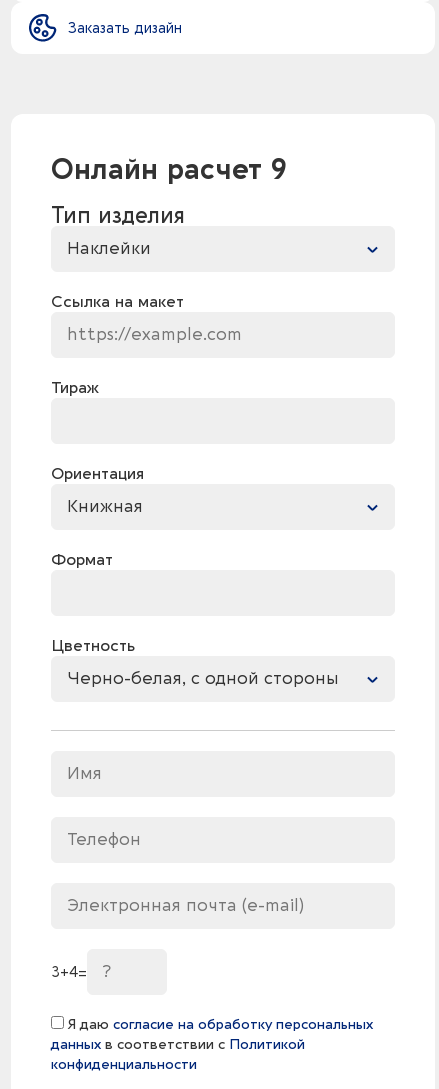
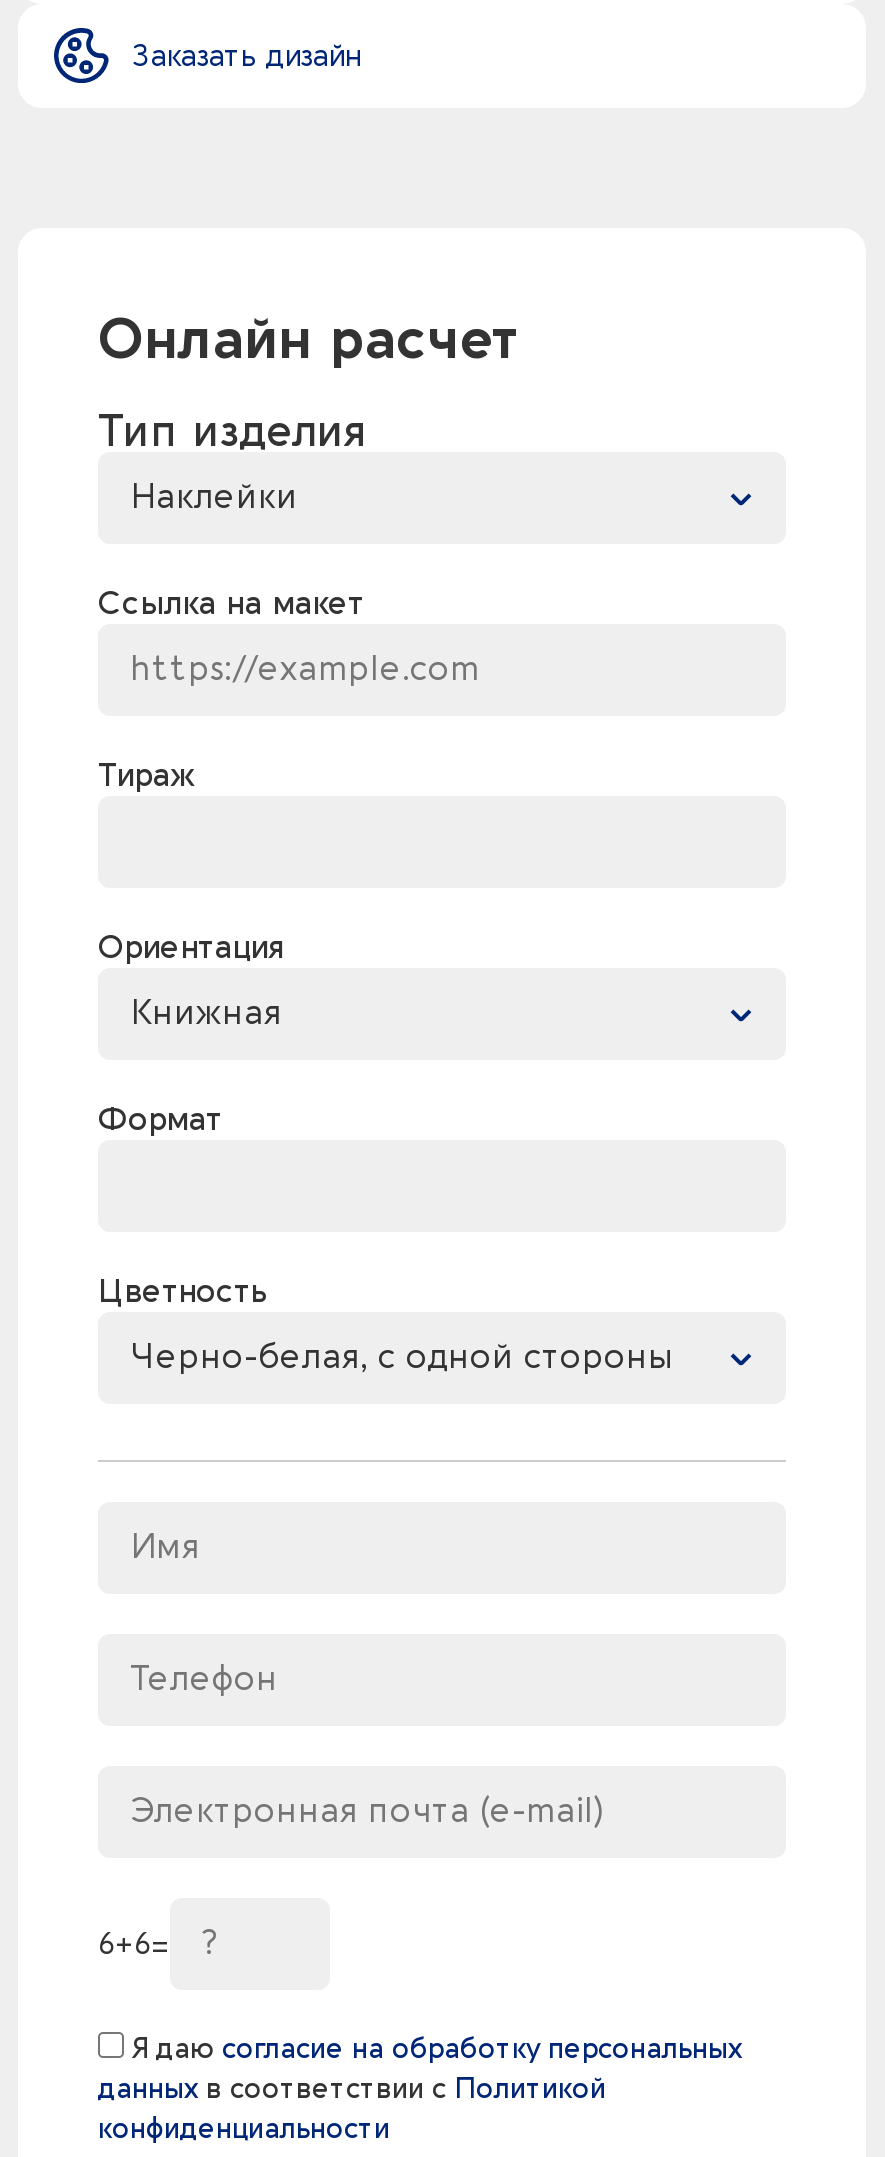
- Онлайн расчет 9
+ Онлайн расчет

- 3+4=
+ 6+6=
